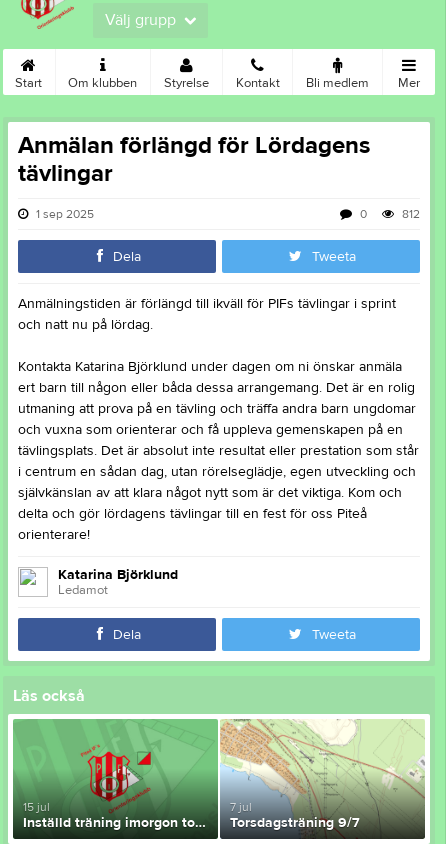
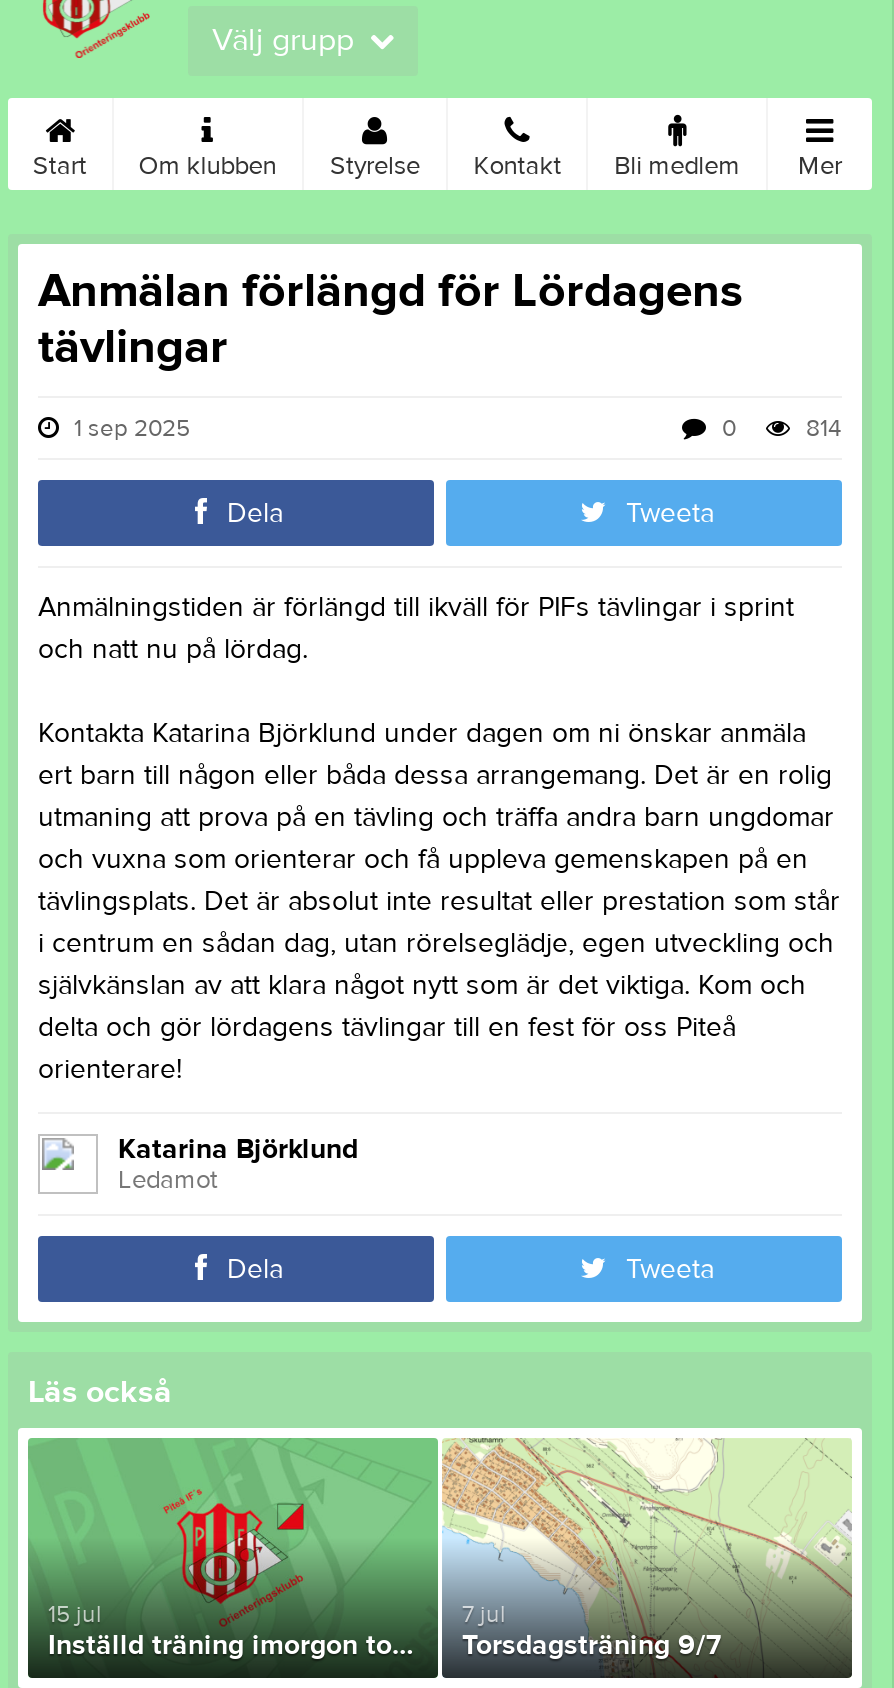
- 0 812
+ 0 814
